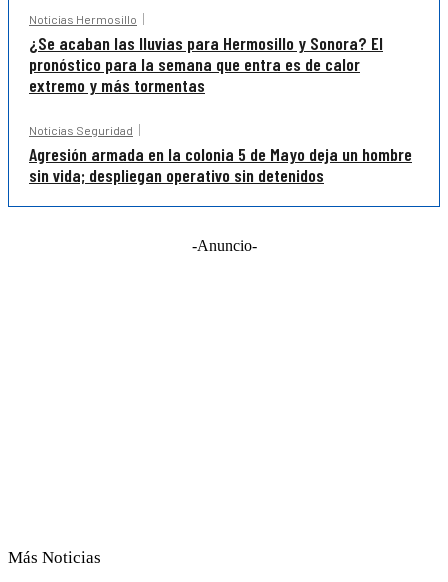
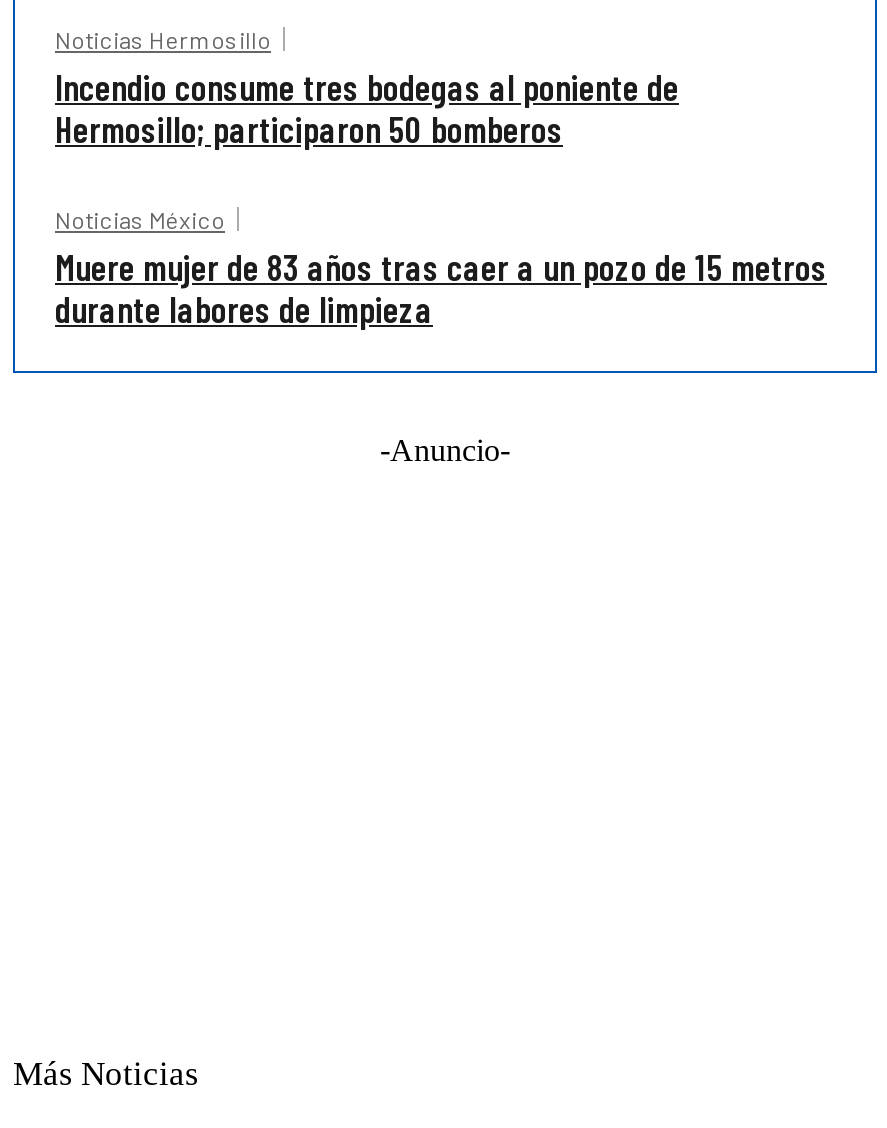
- ¿Se acaban las lluvias para Hermosillo y Sonora? El
- pronóstico para la semana que entra es de calor
- extremo y más tormentas
+ Incendio consume tres bodegas al poniente de
+ Hermosillo; participaron 50 bomberos

- Noticias Seguridad
- Agresión armada en la colonia 5 de Mayo deja un hombre
- sin vida; despliegan operativo sin detenidos
+ Noticias México
+ Muere mujer de 83 años tras caer a un pozo de 15 metros
+ durante labores de limpieza
